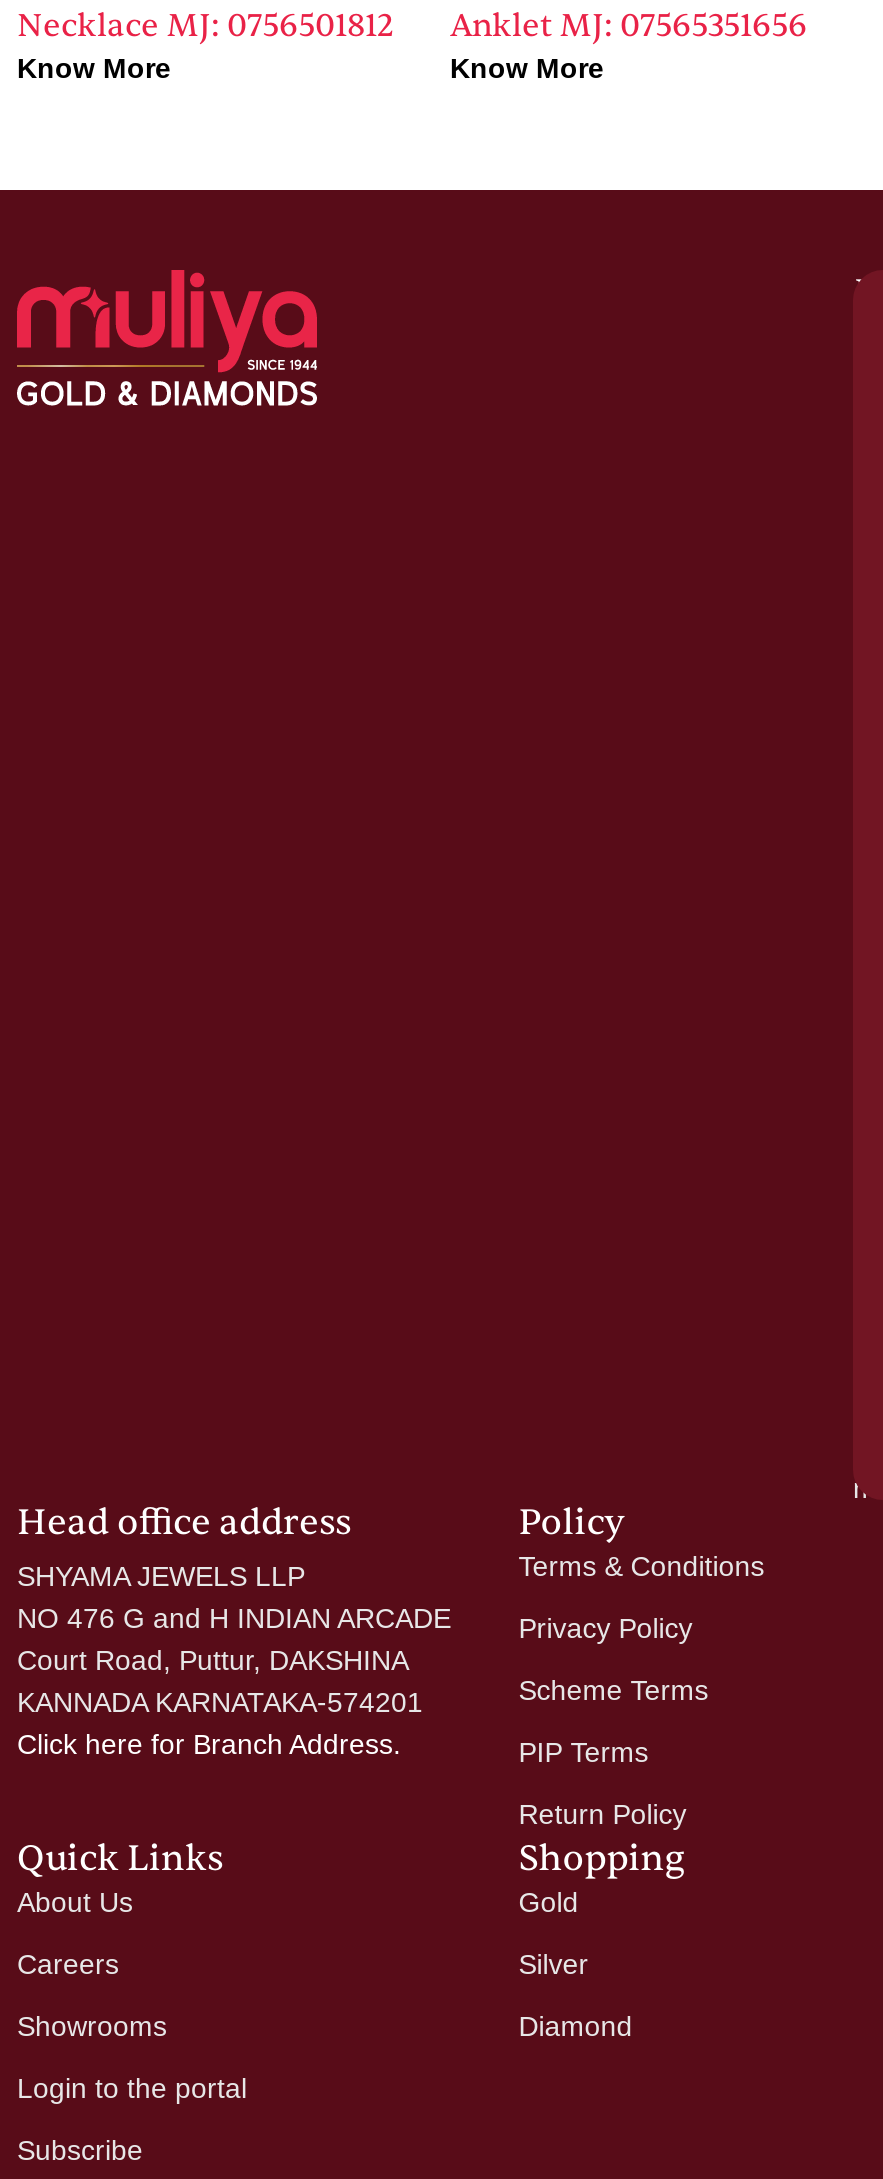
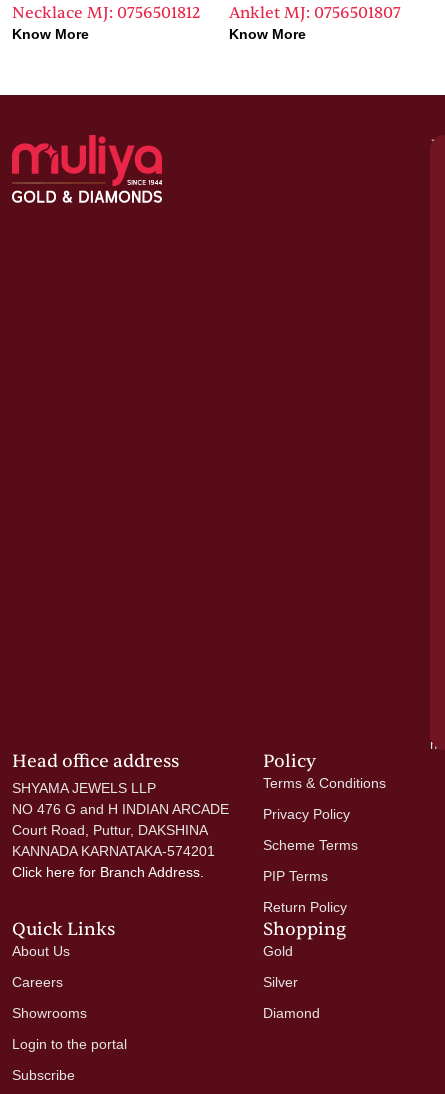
- Necklace MJ: 0756501812 Anklet MJ: 07565351656
+ Necklace MJ: 0756501812 Anklet MJ: 0756501807
